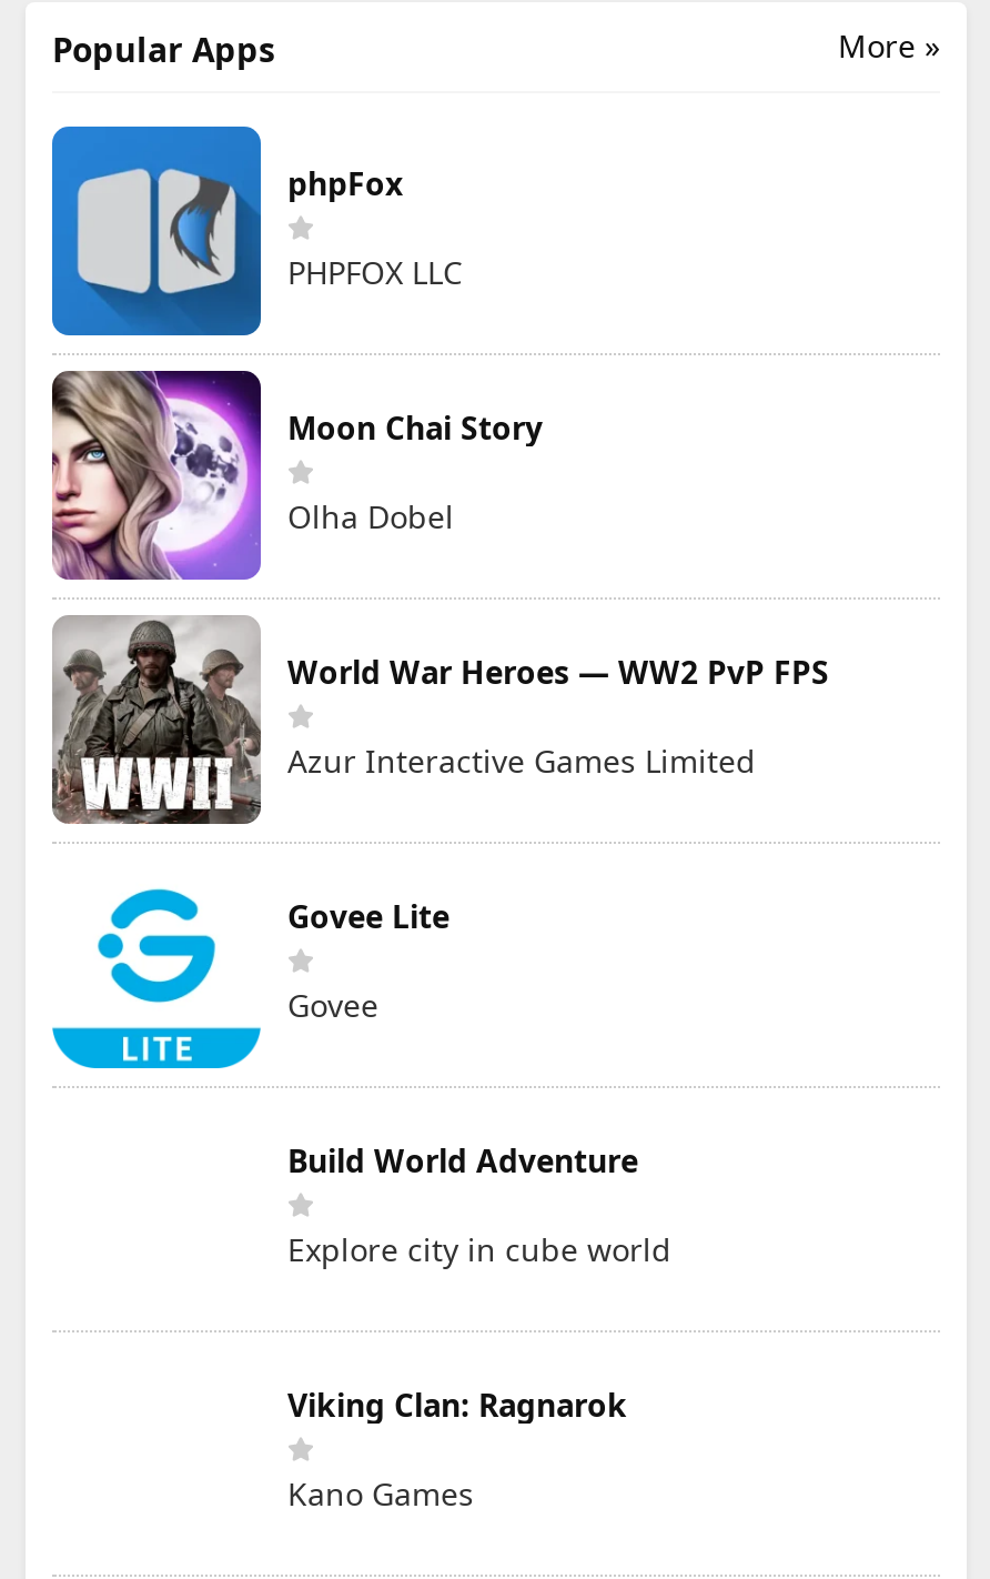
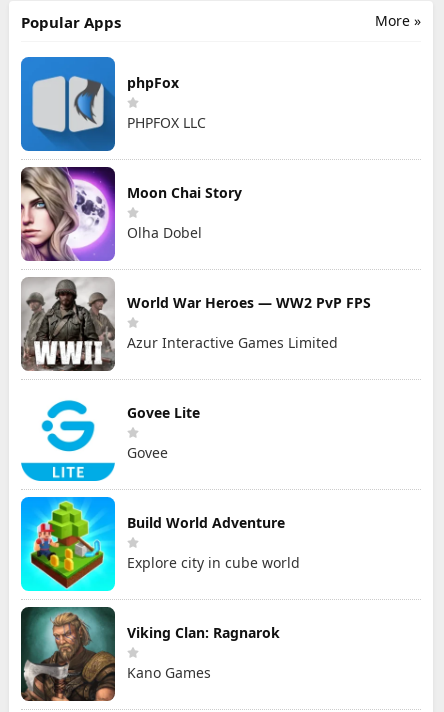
+ [image]

+ [image]
